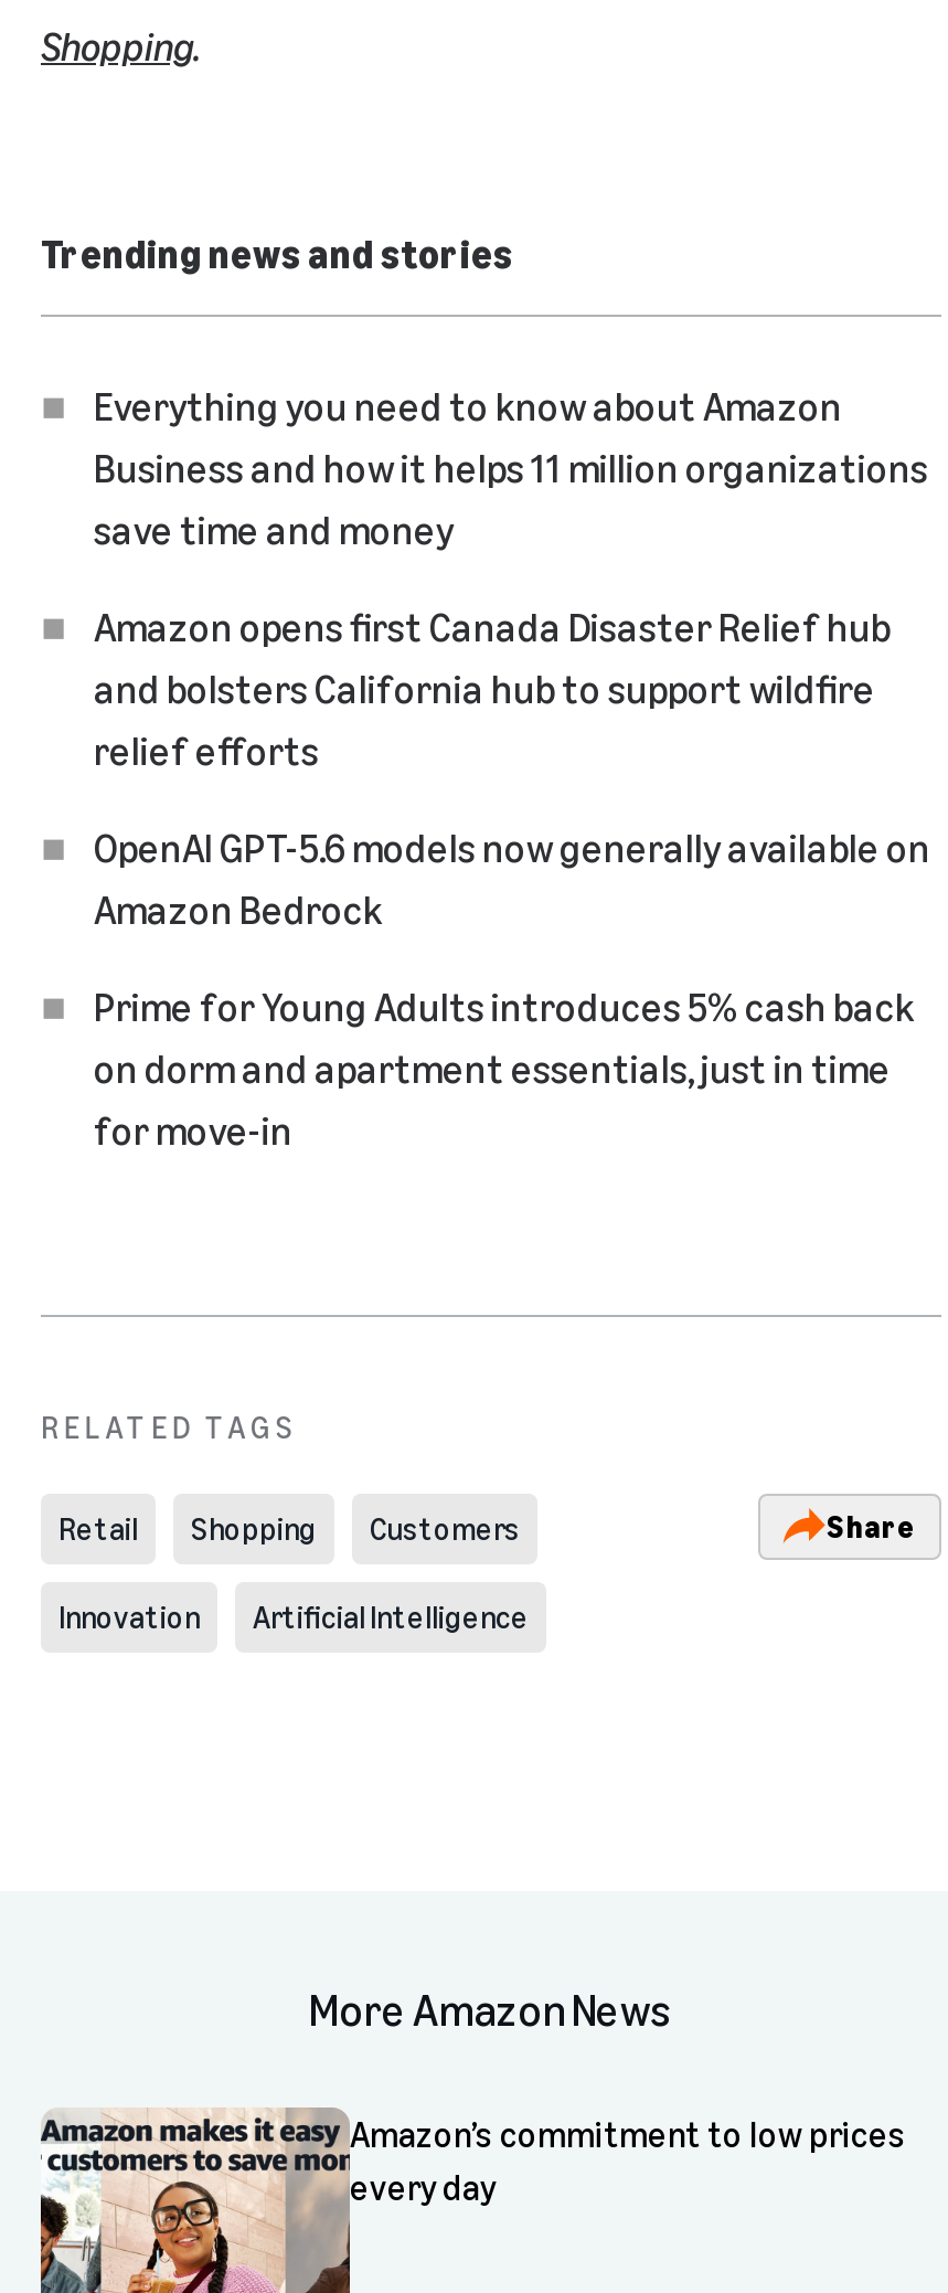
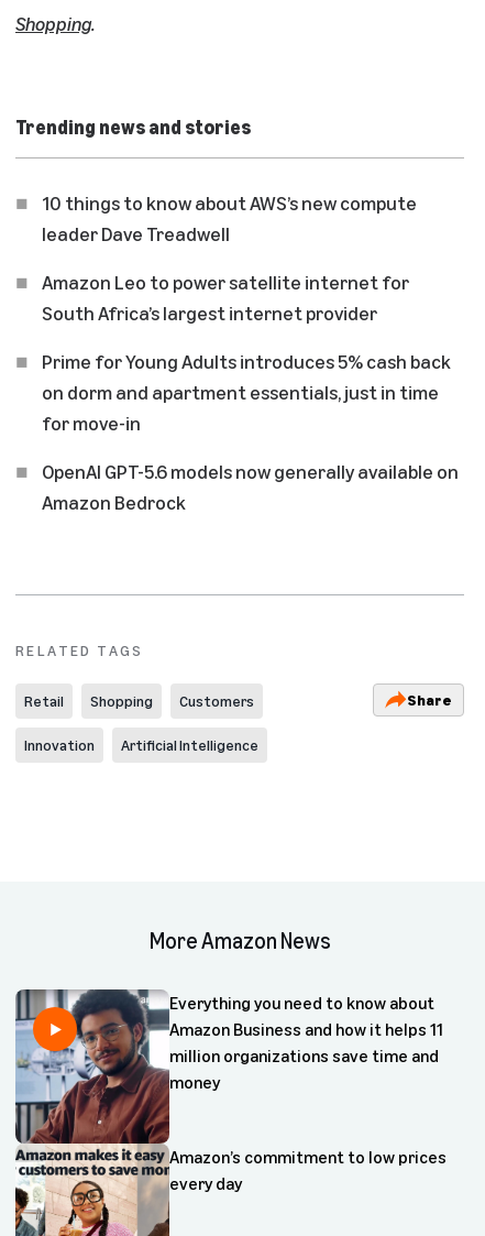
- Everything you need to know about Amazon
- Business and how it helps 11 million organizations
- save time and money
- Amazon opens first Canada Disaster Relief hub
- and bolsters California hub to support wildfire
- relief efforts
+ 10 things to know about AWS’s new compute
+ leader Dave Treadwell
+ Amazon Leo to power satellite internet for
+ South Africa’s largest internet provider

moved down: OpenAI GPT-5.6 models now generally available on | Amazon Bedrock

moved up: Prime for Young Adults introduces 5% cash back | on dorm and apartment essentials, just in time | for move-in

moved up: RELATED TAGS | Retail | Shopping | Customers | Innovation | Artificial Intelligence | Share | More Amazon News

+ [image]
+ Everything you need to know about
+ Amazon Business and how it helps 11
+ million organizations save time and
+ money
